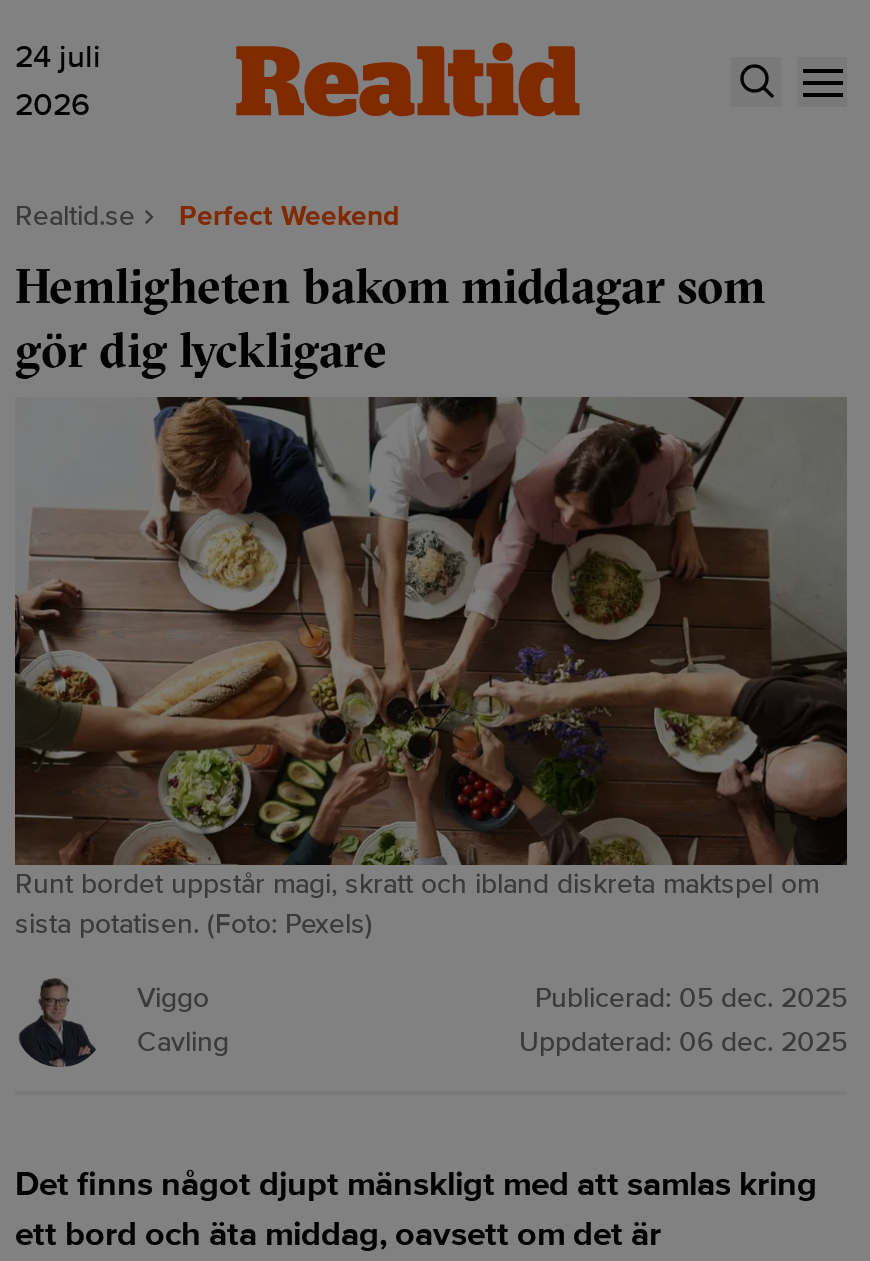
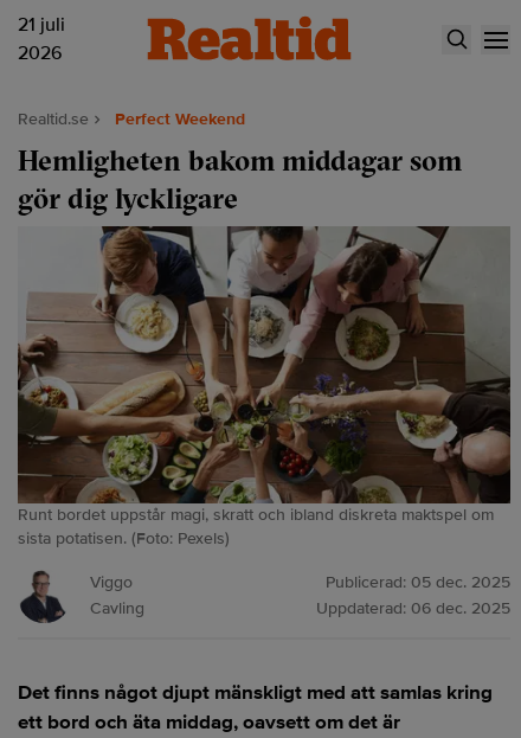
- 24 juli
+ 21 juli
